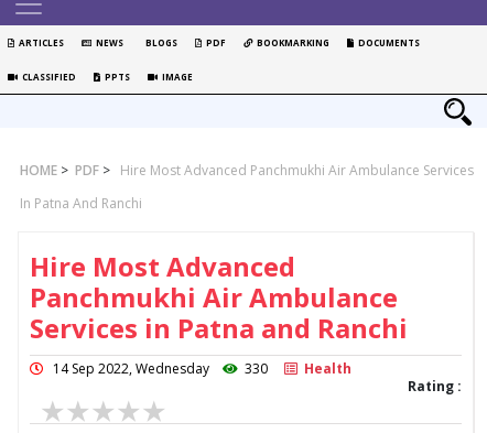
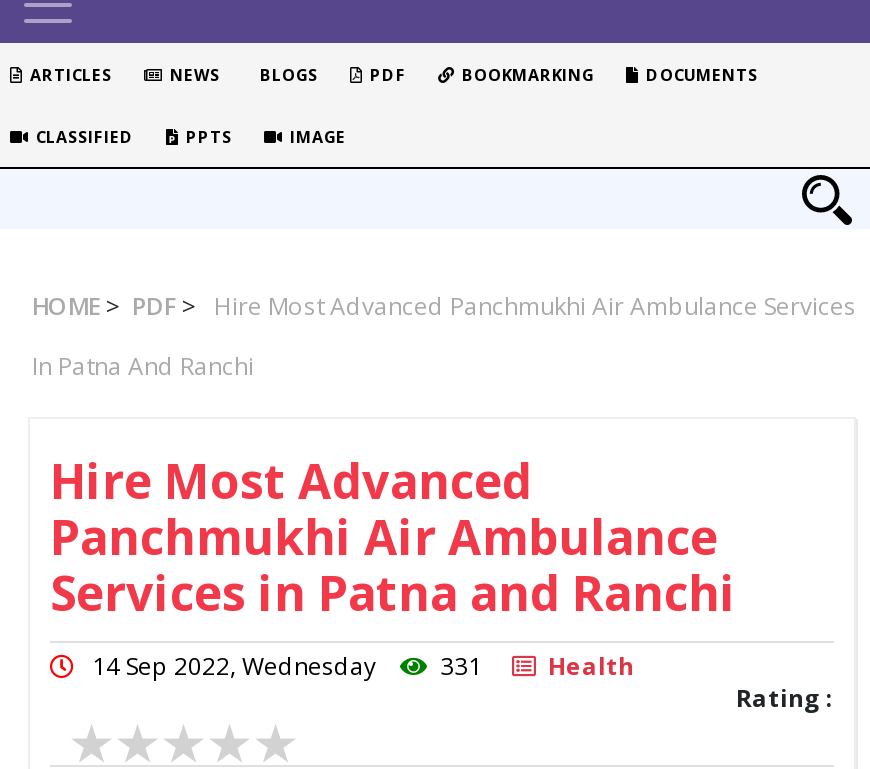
- 14 Sep 2022, Wednesday 330 Health
+ 14 Sep 2022, Wednesday 331 Health
